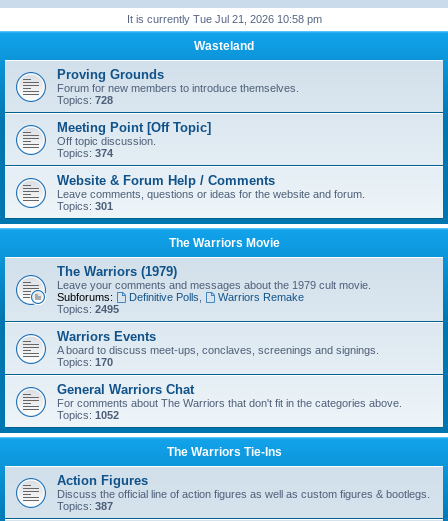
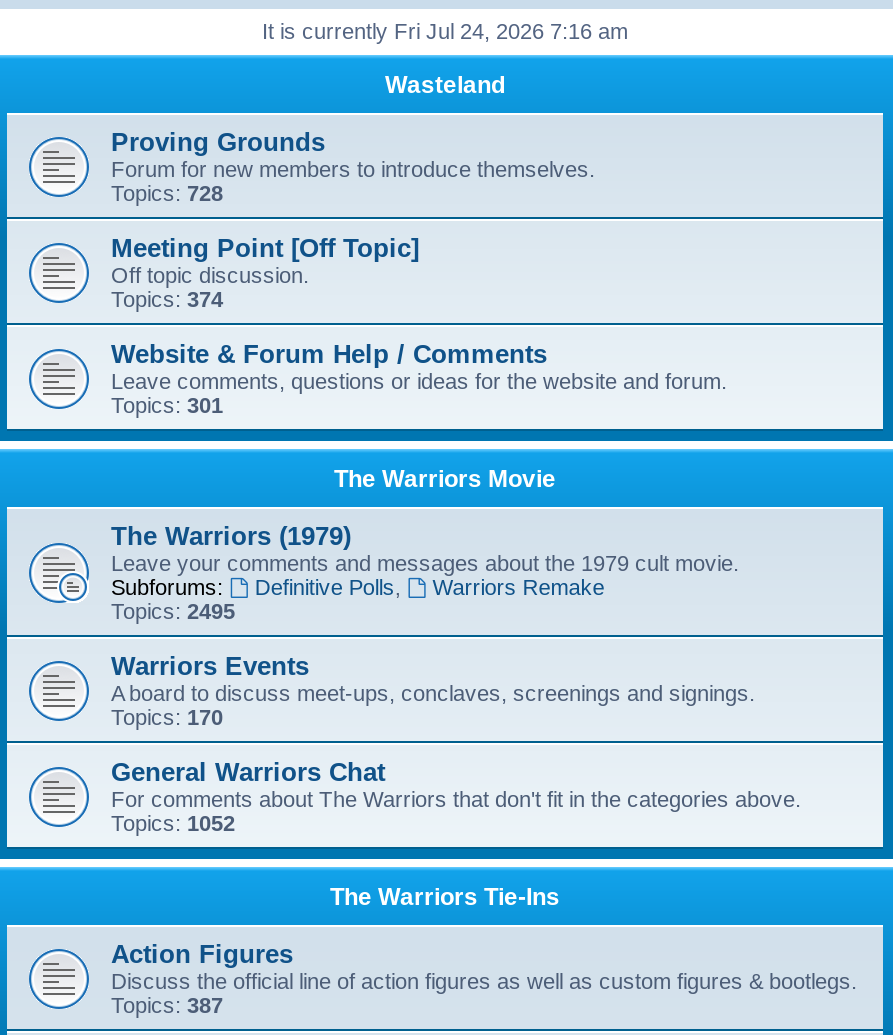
- It is currently Tue Jul 21, 2026 10:58 pm
+ It is currently Fri Jul 24, 2026 7:16 am
